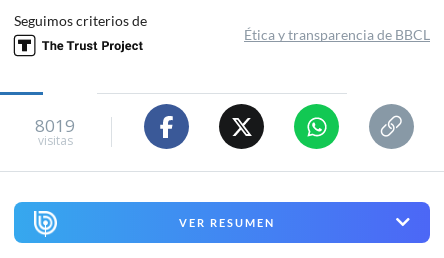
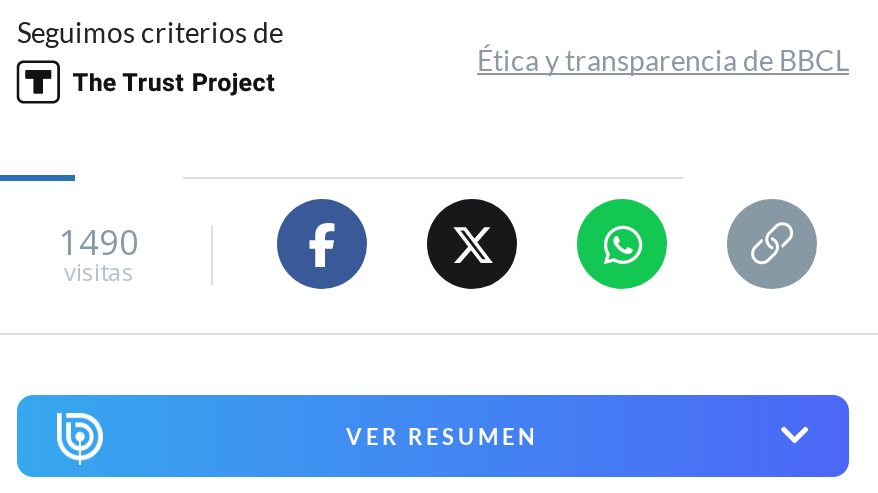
- 8019
+ 1490
